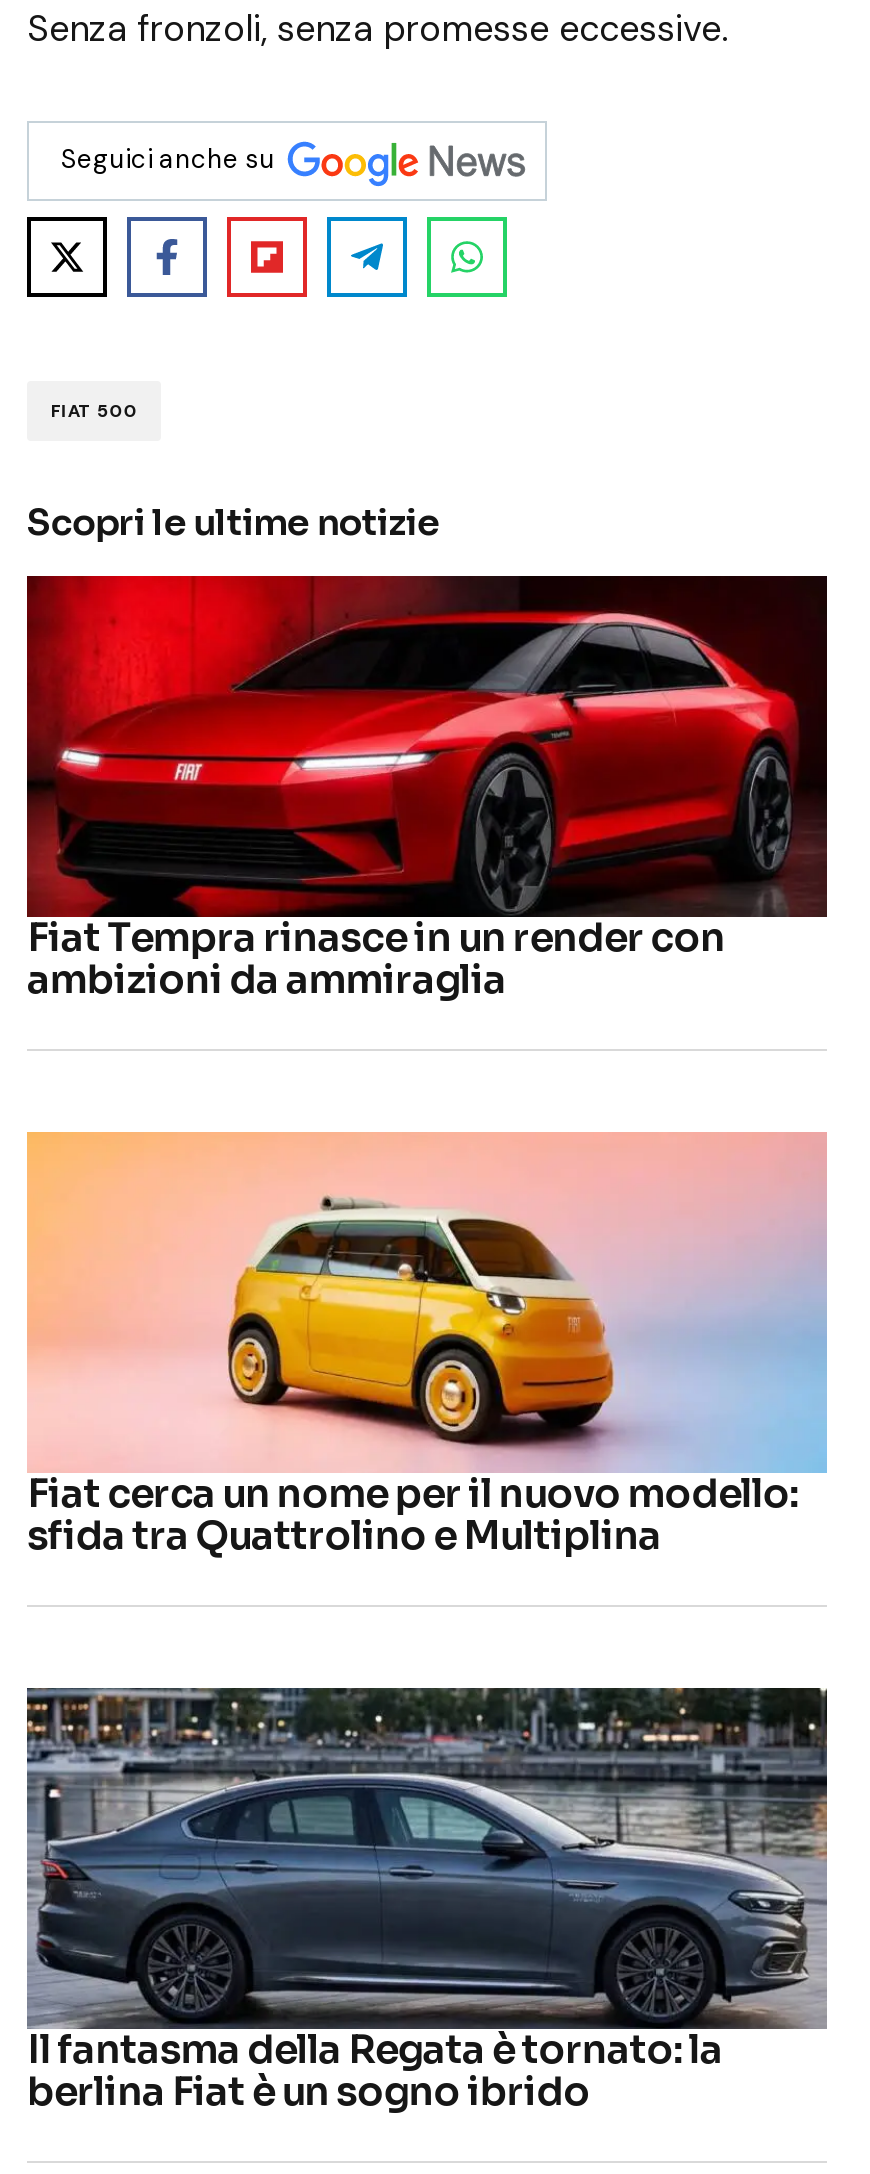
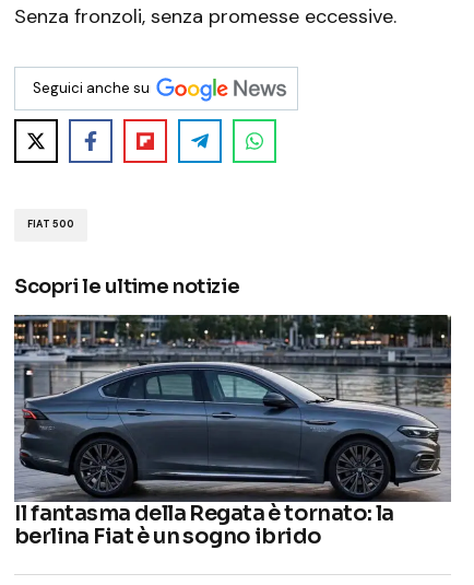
- [image]
- Fiat Tempra rinasce in un render con
- ambizioni da ammiraglia

- [image]
- Fiat cerca un nome per il nuovo modello:
- sfida tra Quattrolino e Multiplina
